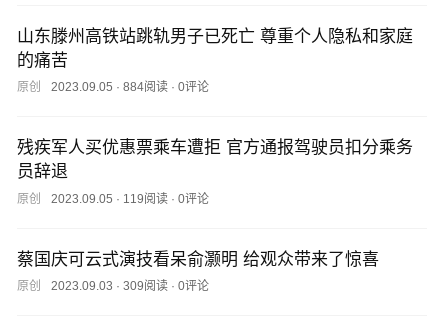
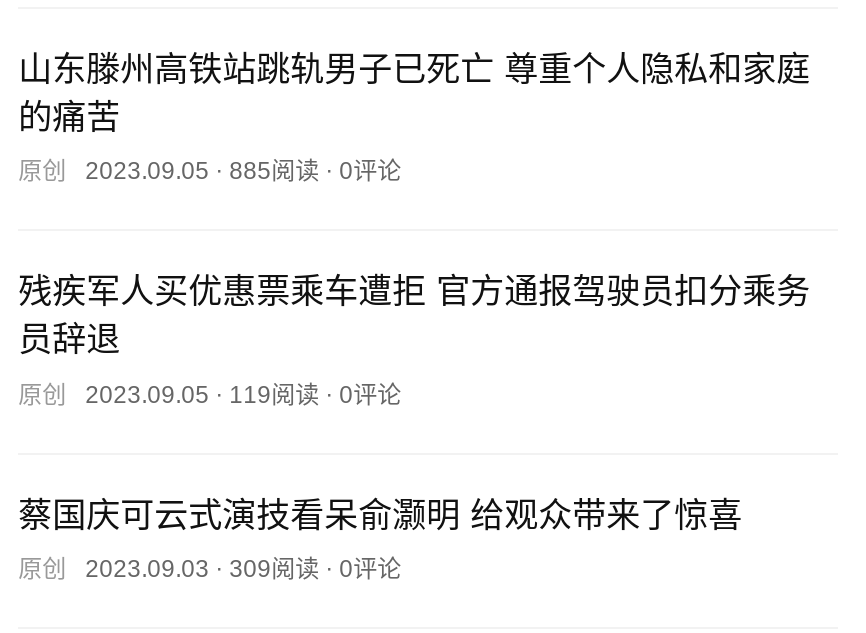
- 原创 2023.09.05 · 884阅读· 0评论
+ 原创 2023.09.05 · 885阅读· 0评论
